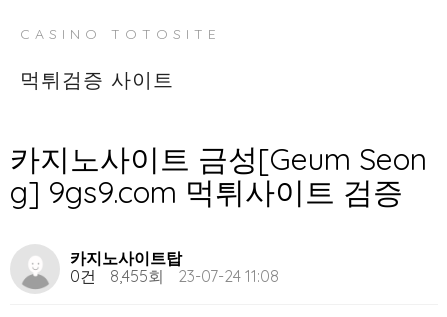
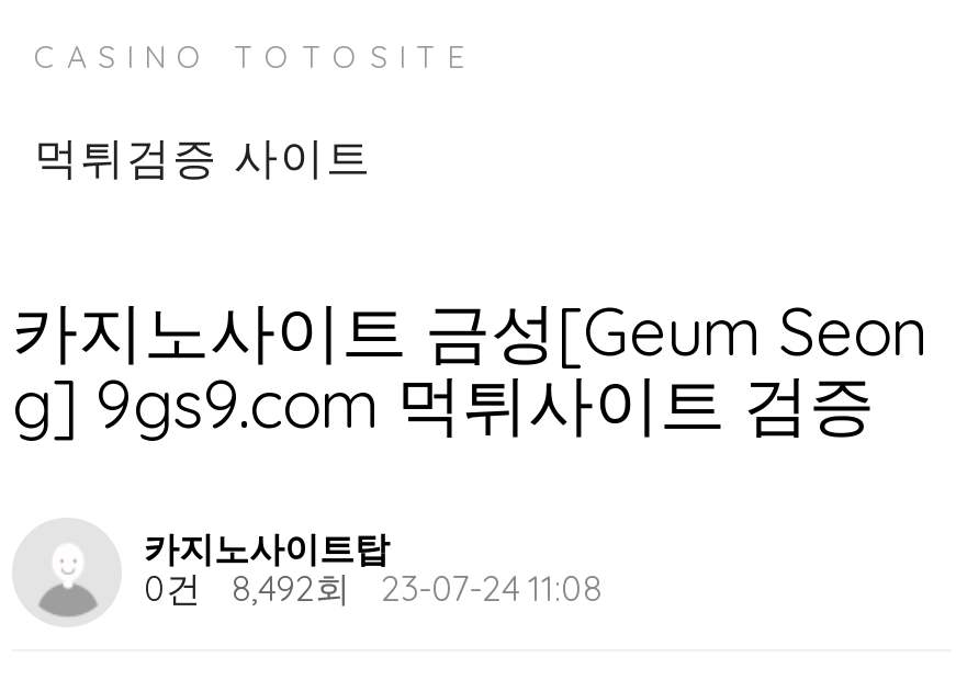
- 0건 8,455회 23-07-24 11:08
+ 0건 8,492회 23-07-24 11:08
